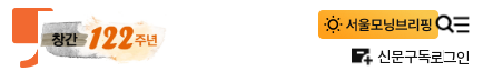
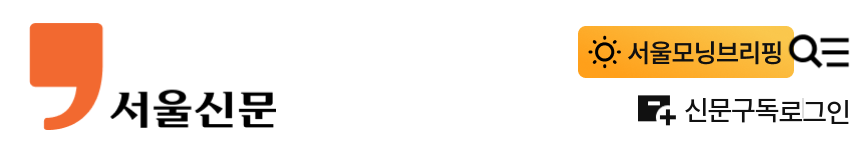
- [image]
+ [image]
